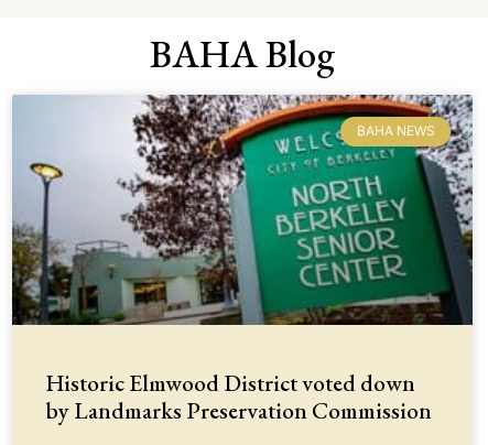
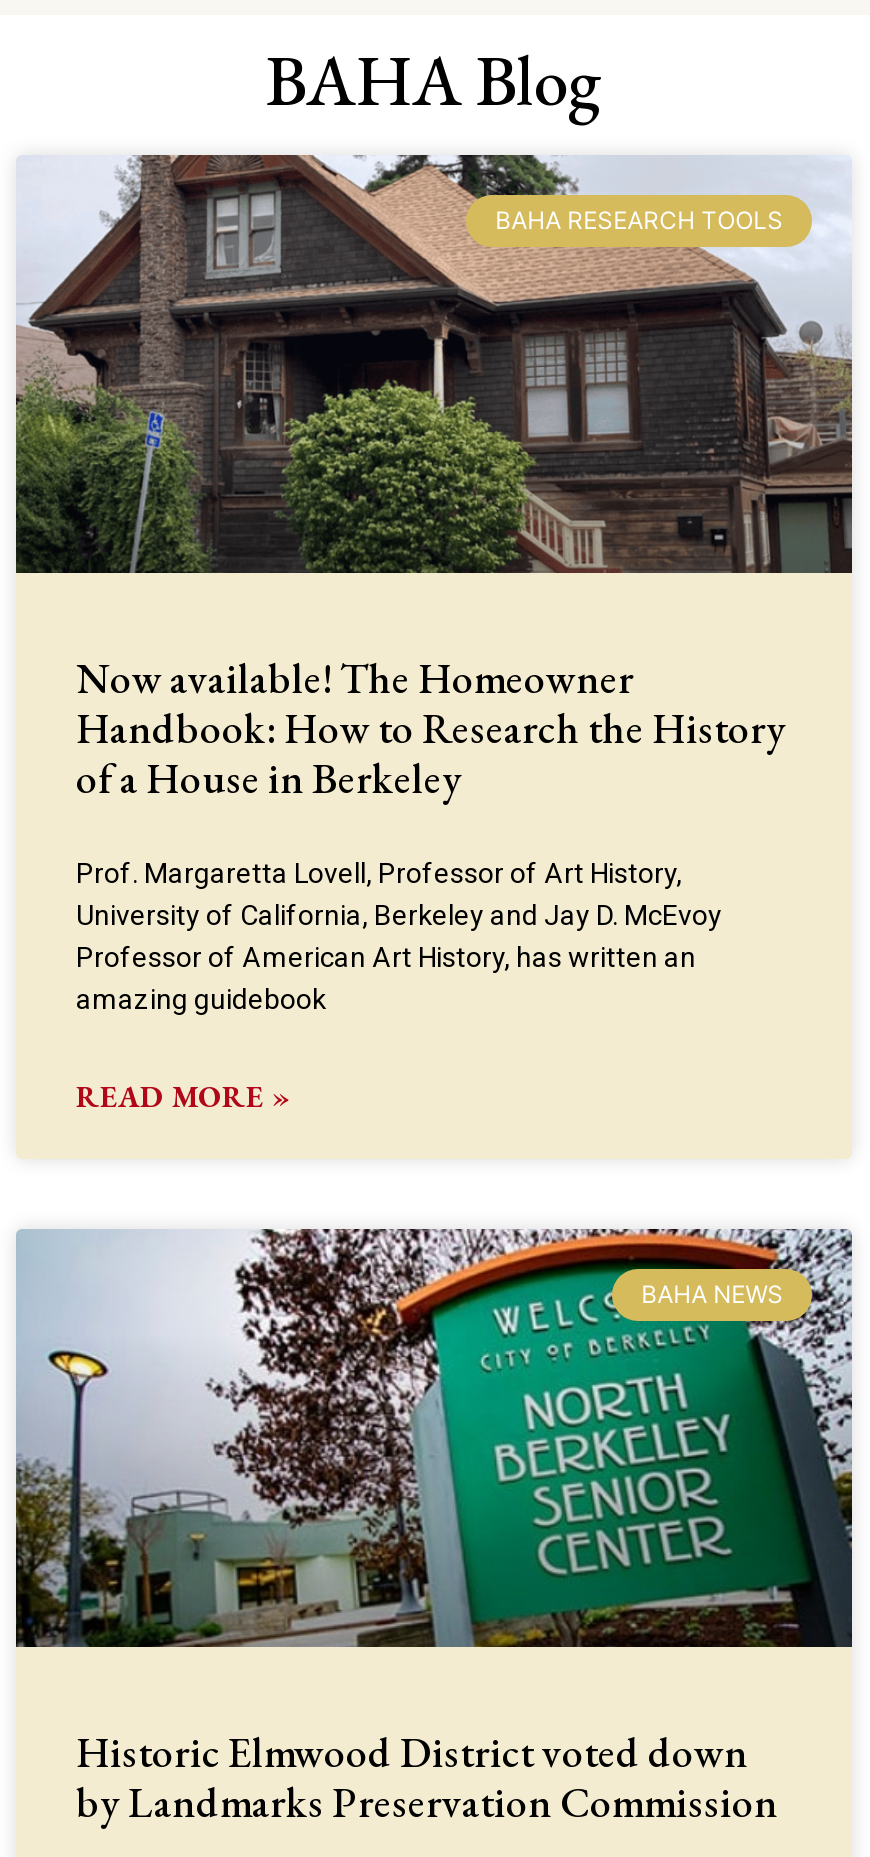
+ [image]
+ BAHA RESEARCH TOOLS

+ Now available! The Homeowner
+ Handbook: How to Research the History
+ of a House in Berkeley
+ Prof. Margaretta Lovell, Professor of Art History,
+ University of California, Berkeley and Jay D. McEvoy
+ Professor of American Art History, has written an
+ amazing guidebook
+ READ MORE »
